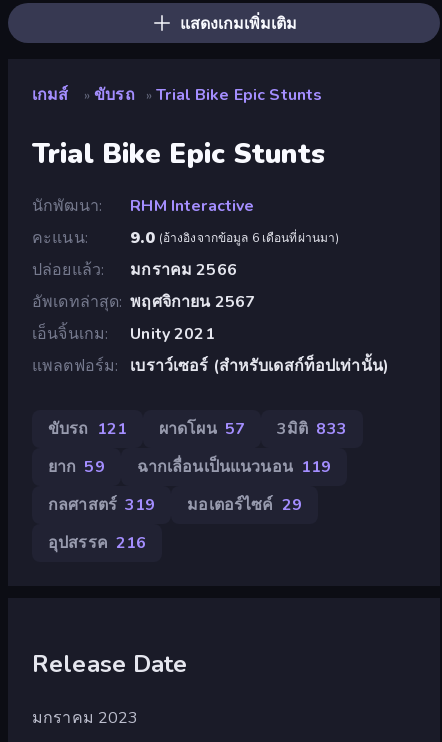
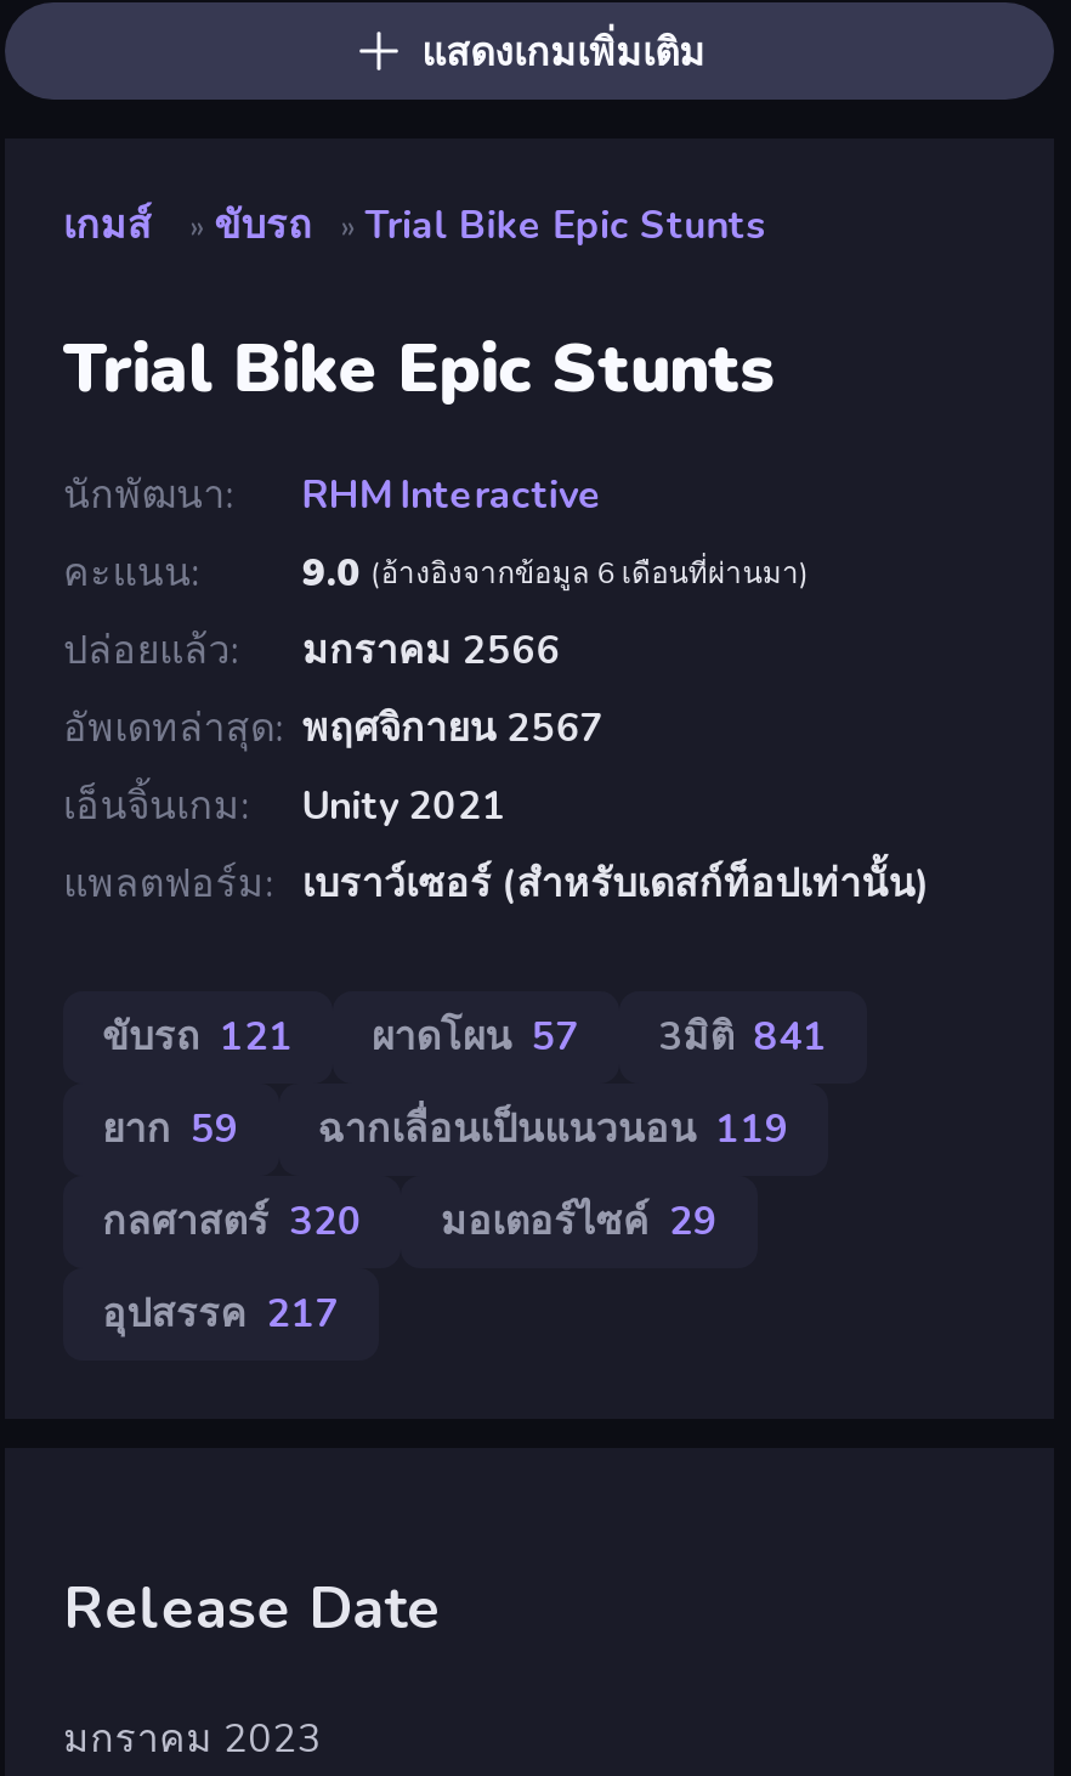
- ขับรถ 121 ผาดโผน 57 3มิติ 833
+ ขับรถ 121 ผาดโผน 57 3มิติ 841

- กลศาสตร์ 319
+ กลศาสตร์ 320

- อุปสรรค 216
+ อุปสรรค 217
